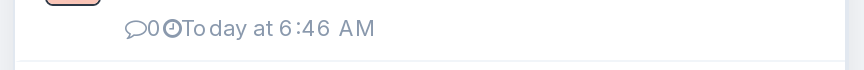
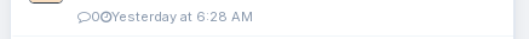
- Today at 6:46 AM
+ Yesterday at 6:28 AM
